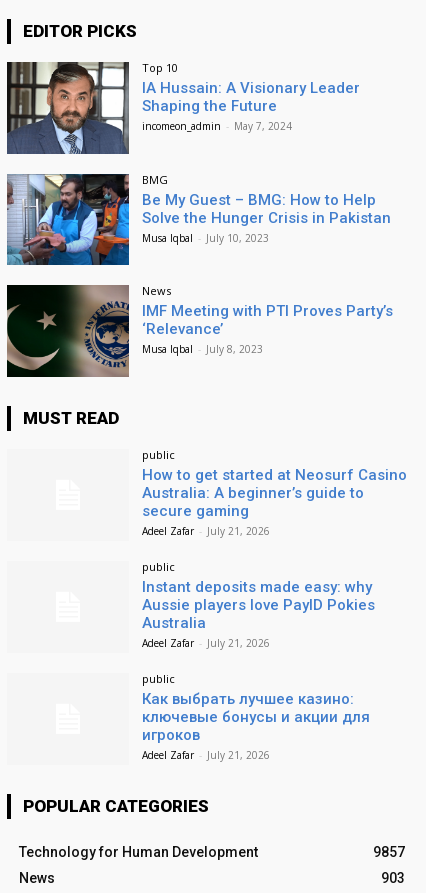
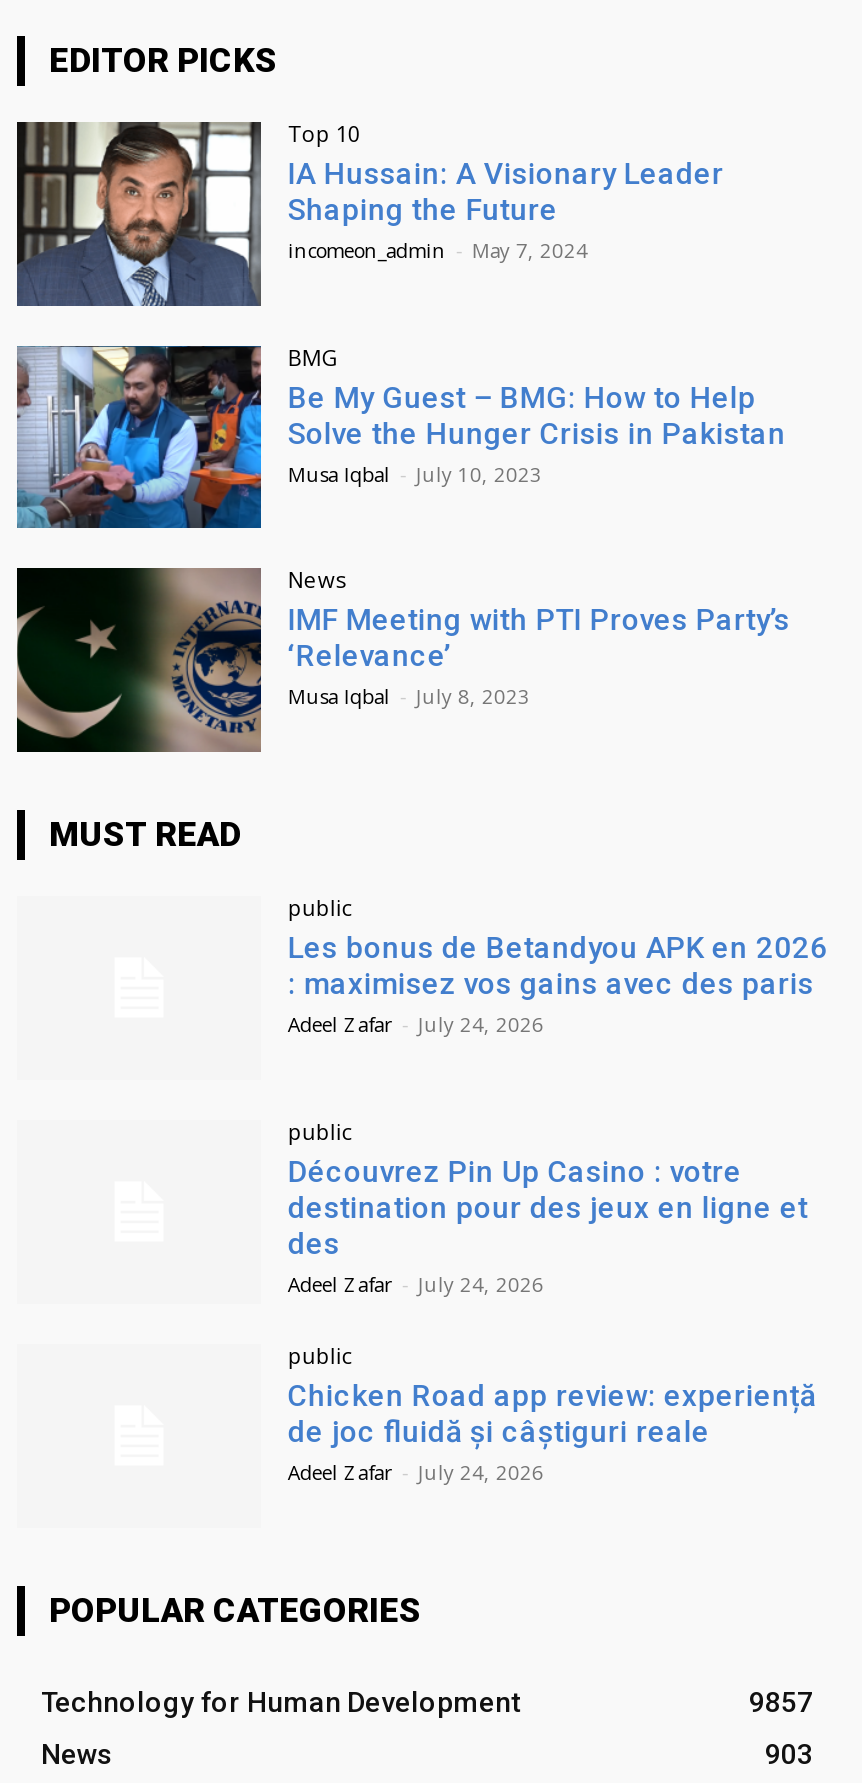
- How to get started at Neosurf Casino
- Australia: A beginner’s guide to
- secure gaming
- Adeel Zafar - July 21, 2026
+ Les bonus de Betandyou APK en 2026
+ : maximisez vos gains avec des paris
+ Adeel Zafar - July 24, 2026

- Instant deposits made easy: why
- Aussie players love PayID Pokies
- Australia
- Adeel Zafar - July 21, 2026
+ Découvrez Pin Up Casino : votre
+ destination pour des jeux en ligne et
+ des
+ Adeel Zafar - July 24, 2026

- Как выбрать лучшее казино:
- ключевые бонусы и акции для
- игроков
- Adeel Zafar - July 21, 2026
+ Chicken Road app review: experiență
+ de joc fluidă și câștiguri reale
+ Adeel Zafar - July 24, 2026
